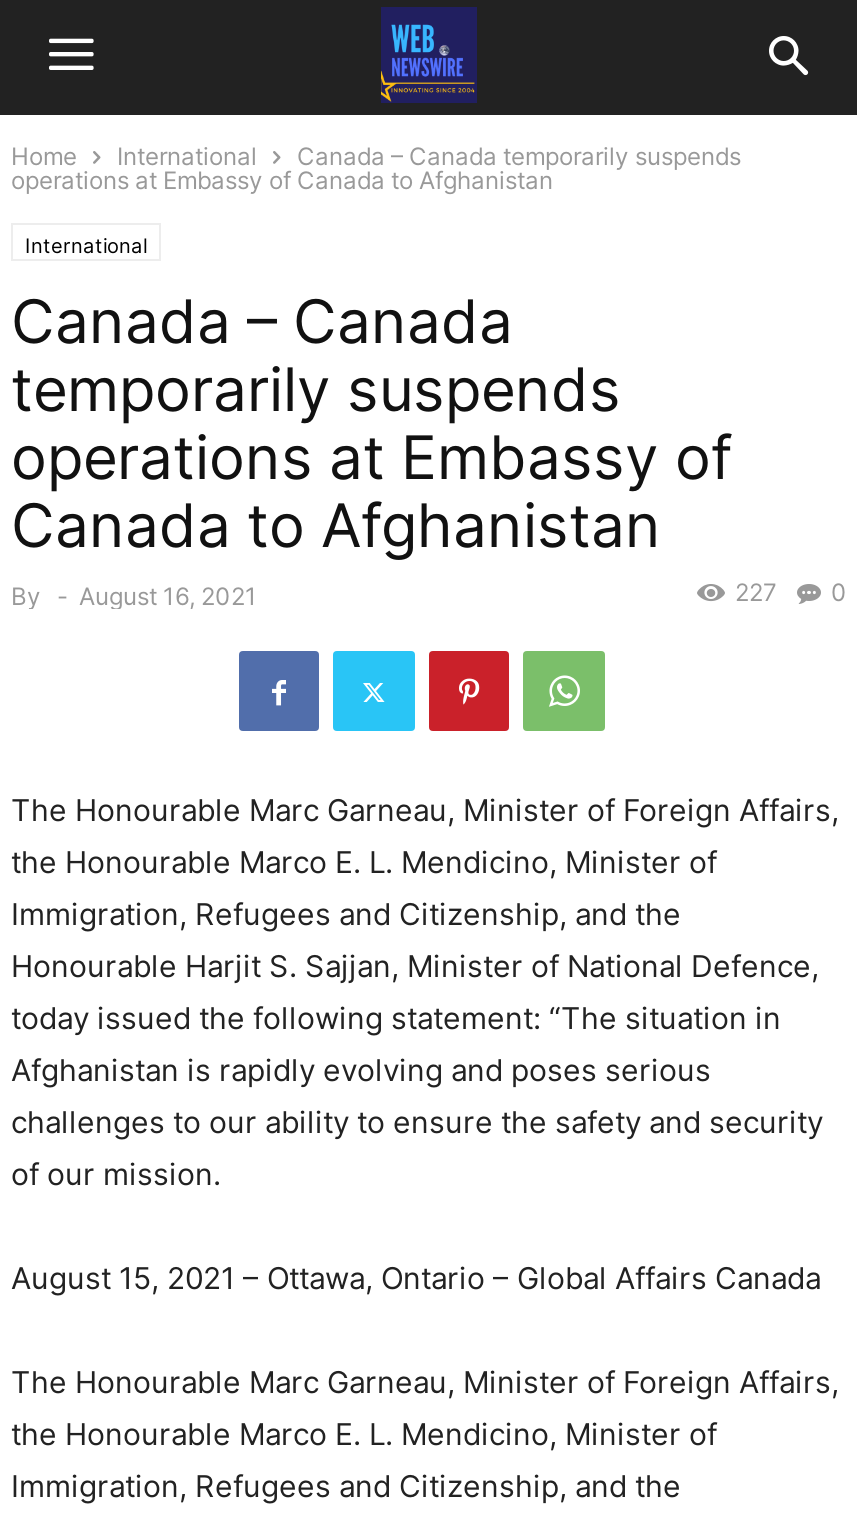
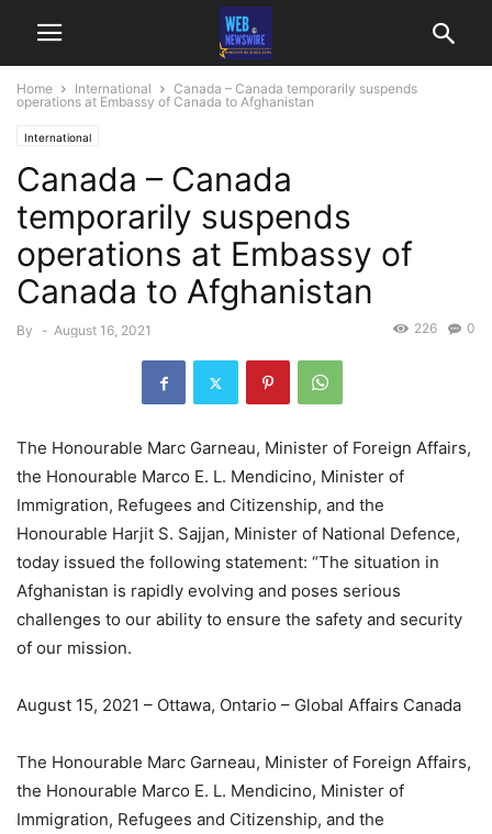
- 227 0
+ 226 0
